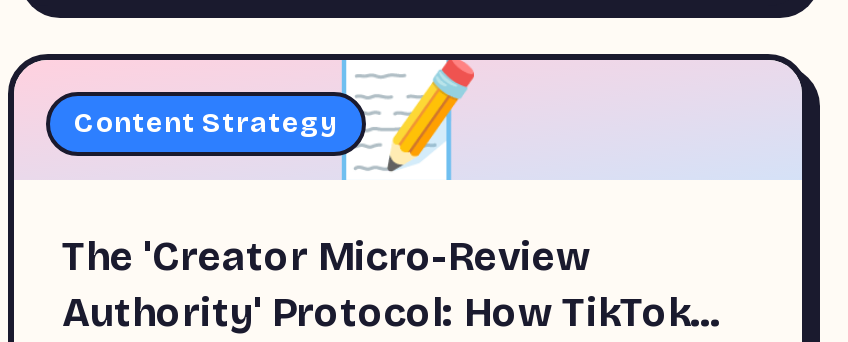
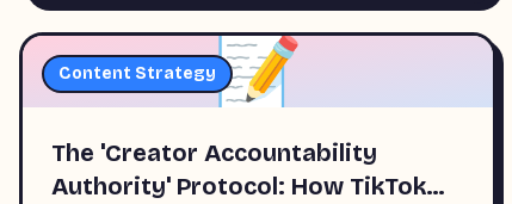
- The 'Creator Micro-Review
+ The 'Creator Accountability
